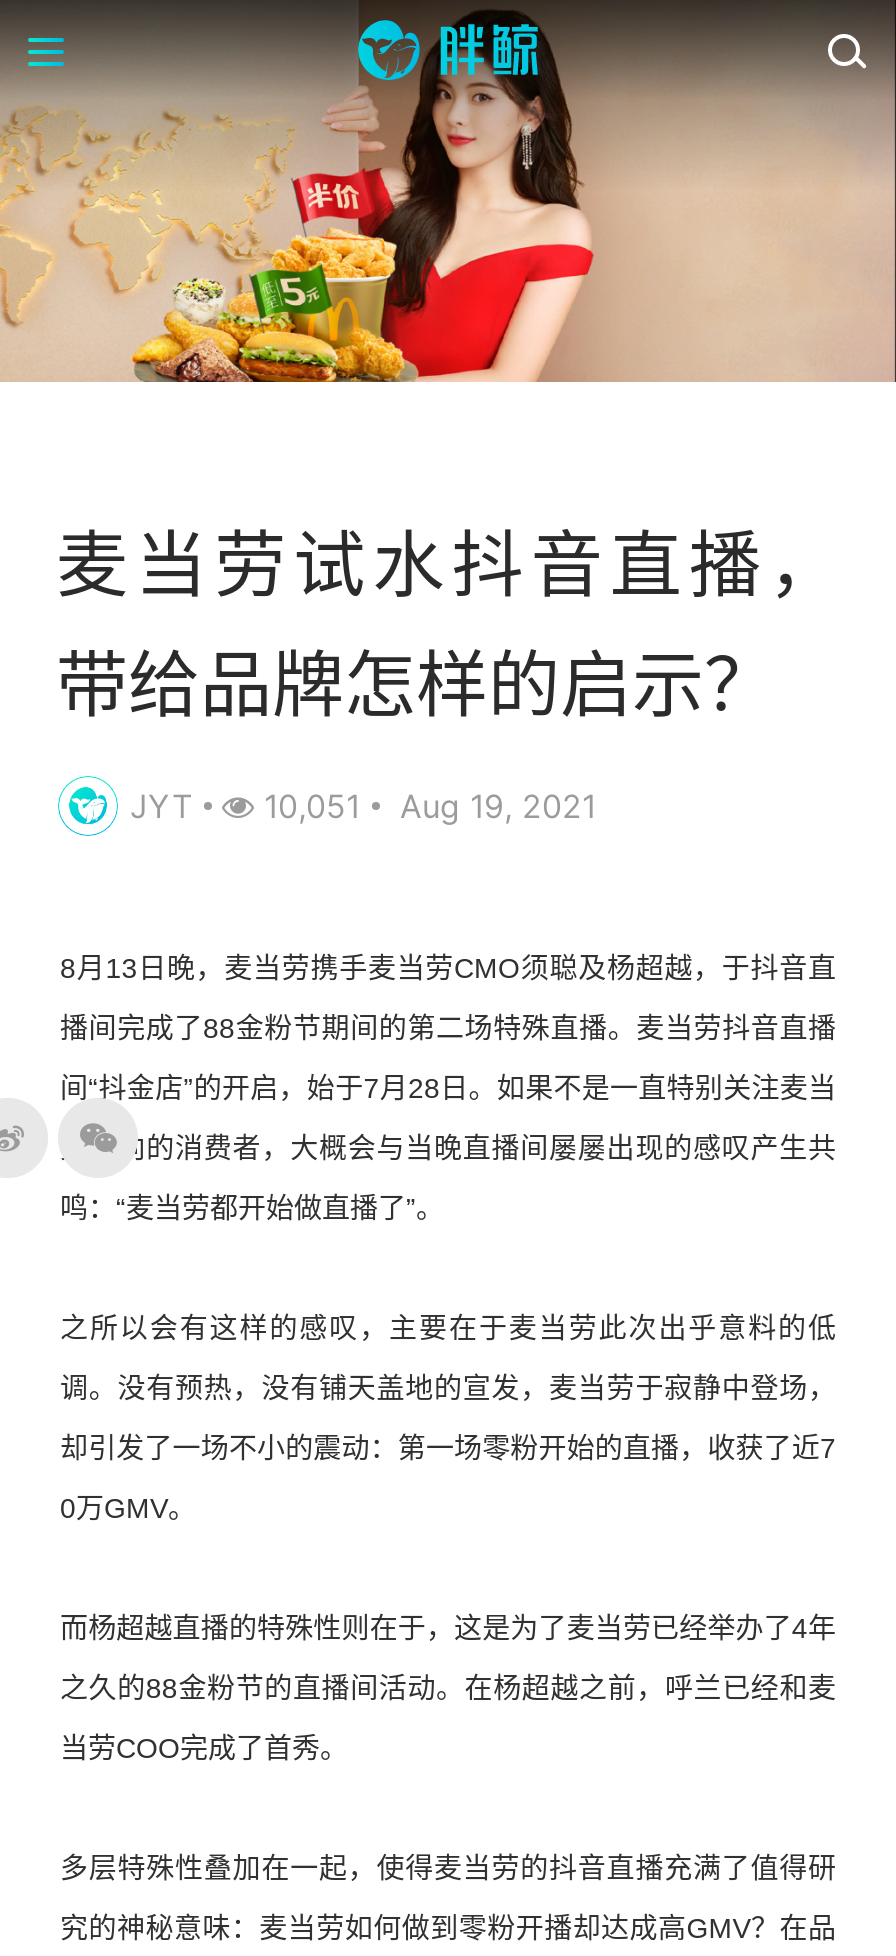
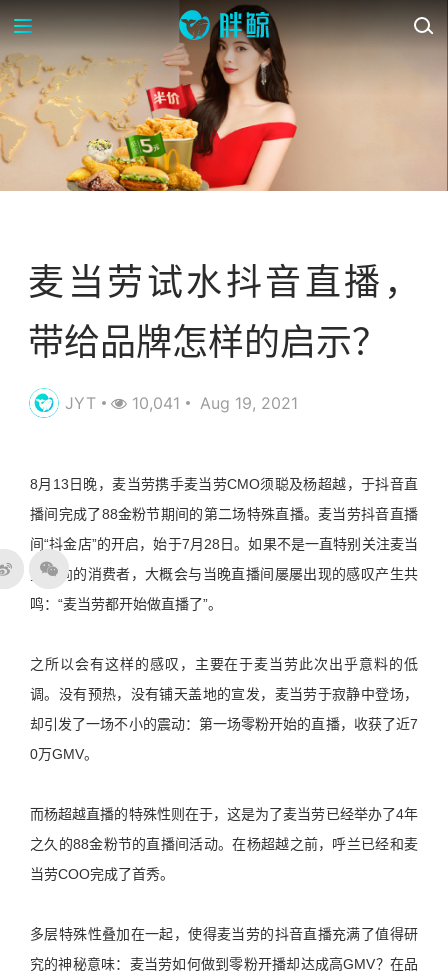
- JYT 10,051 Aug 19, 2021
+ JYT 10,041 Aug 19, 2021
